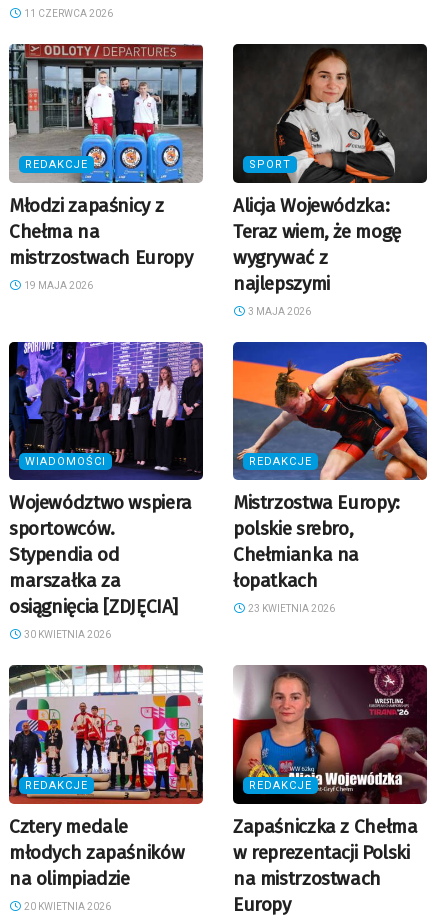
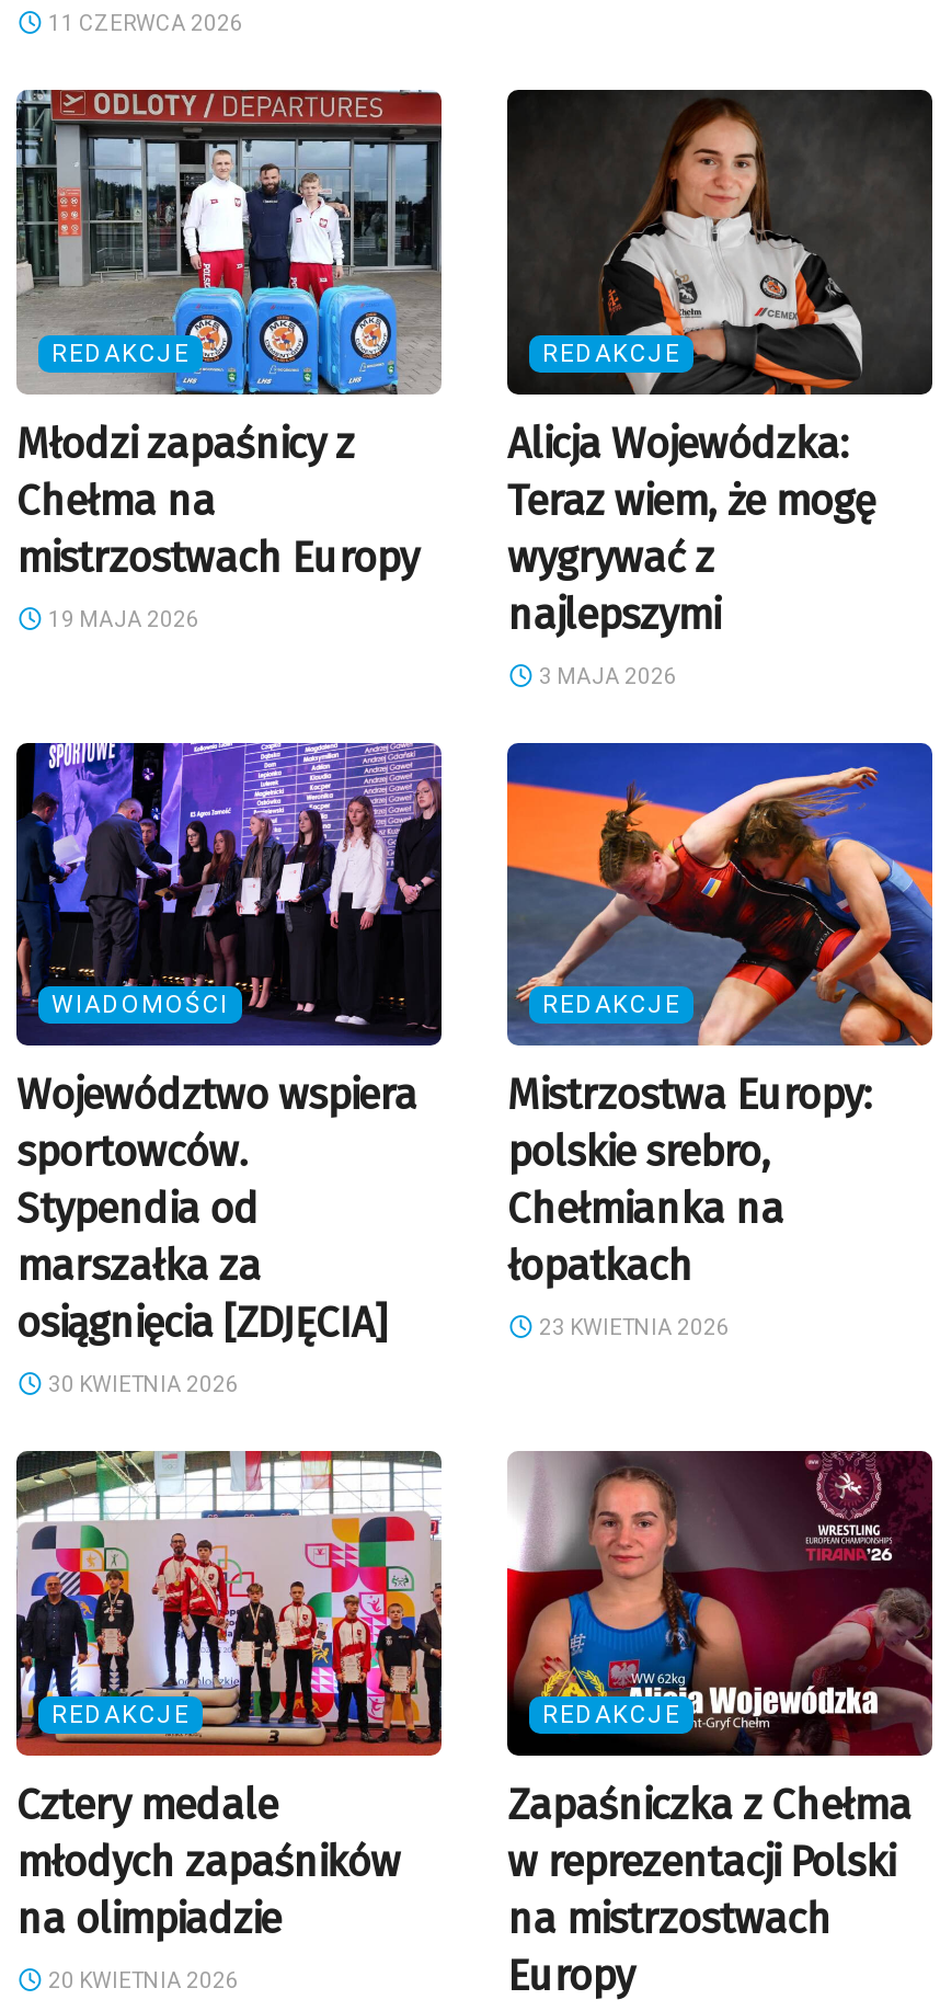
- SPORT
+ REDAKCJE
